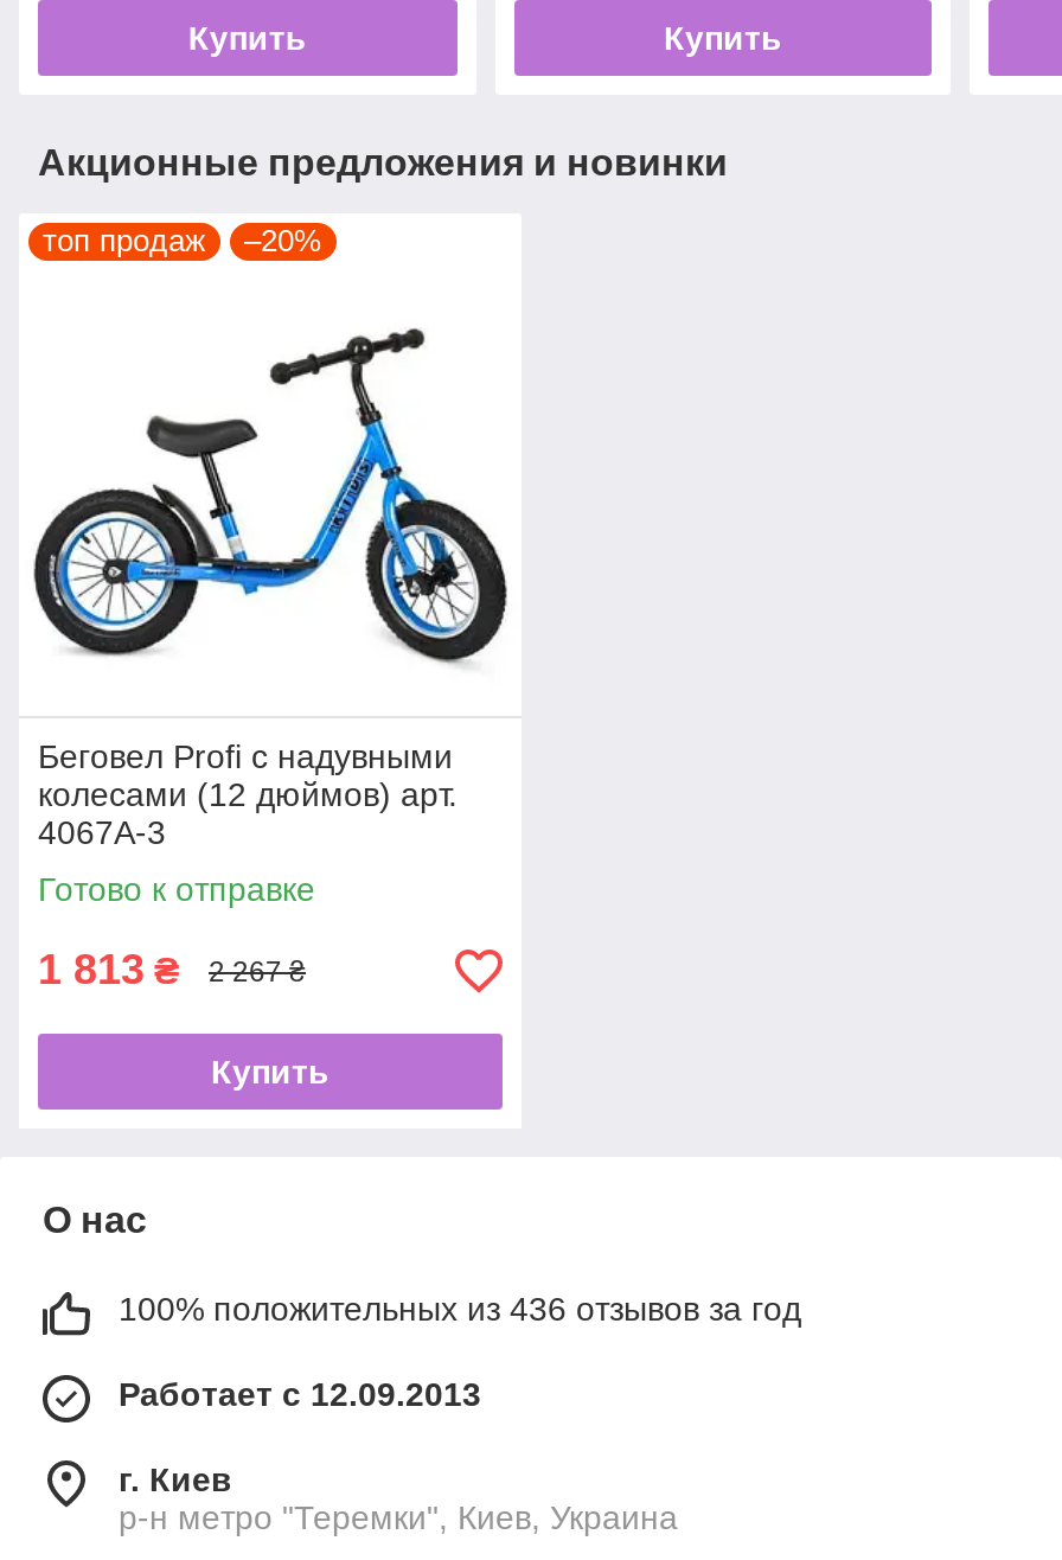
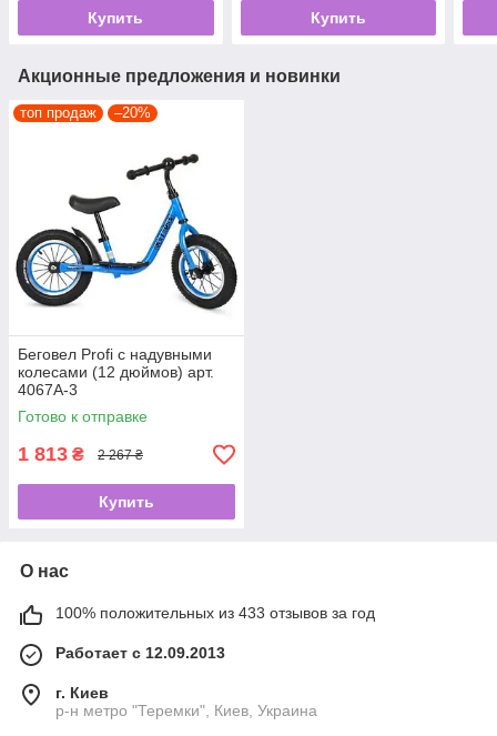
- 100% положительных из 436 отзывов за год
+ 100% положительных из 433 отзывов за год
